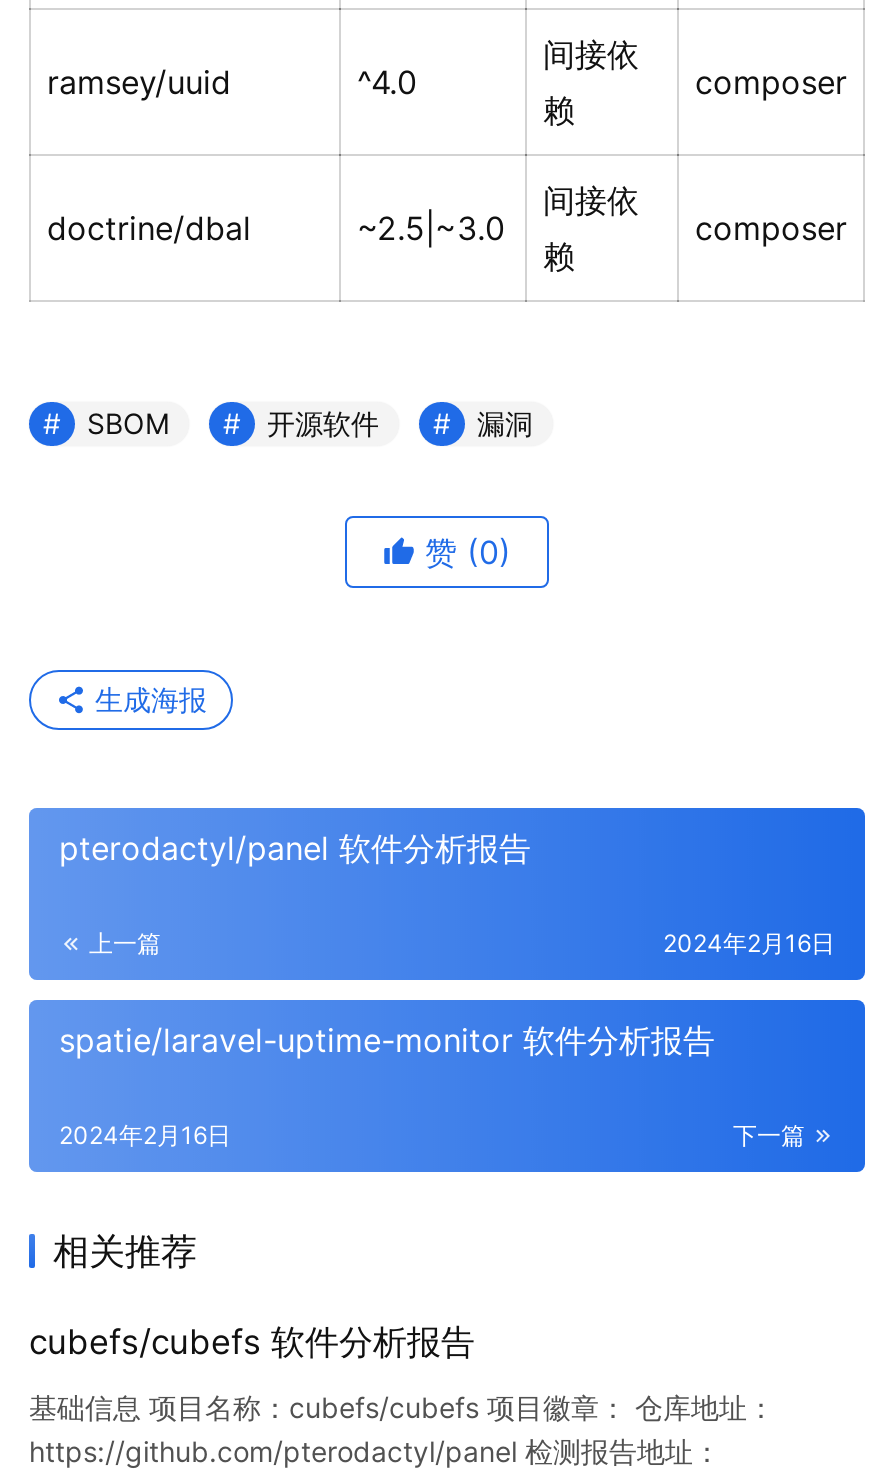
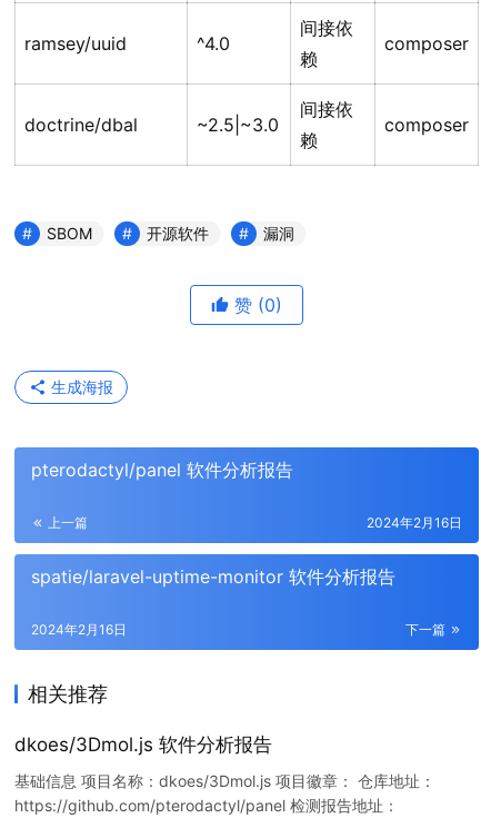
- cubefs/cubefs 软件分析报告
+ dkoes/3Dmol.js 软件分析报告

- 基础信息 项目名称：cubefs/cubefs 项目徽章： 仓库地址：
+ 基础信息 项目名称：dkoes/3Dmol.js 项目徽章： 仓库地址：
